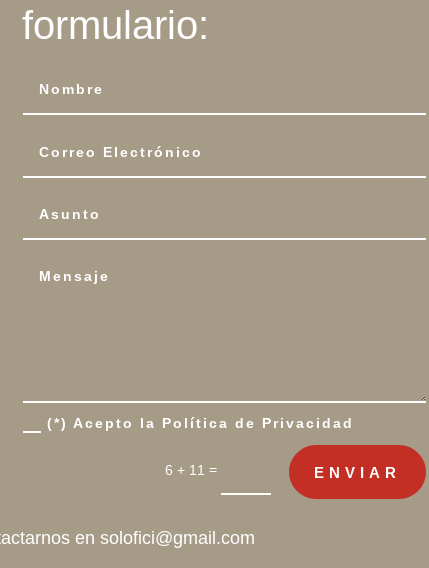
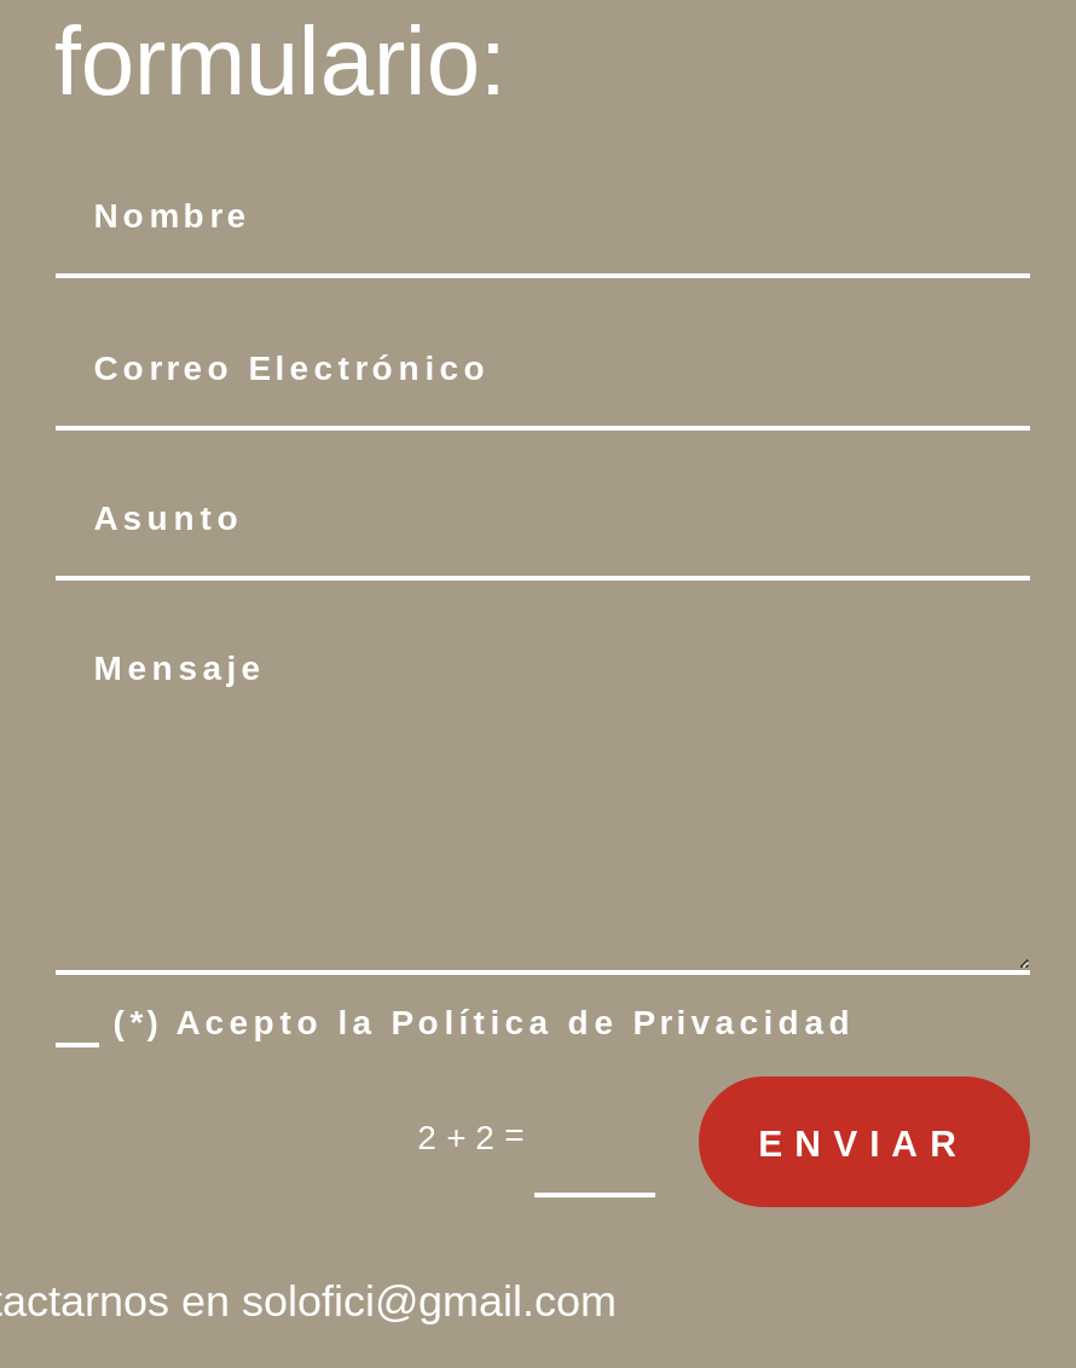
- 6 + 11 =
+ 2 + 2 =
